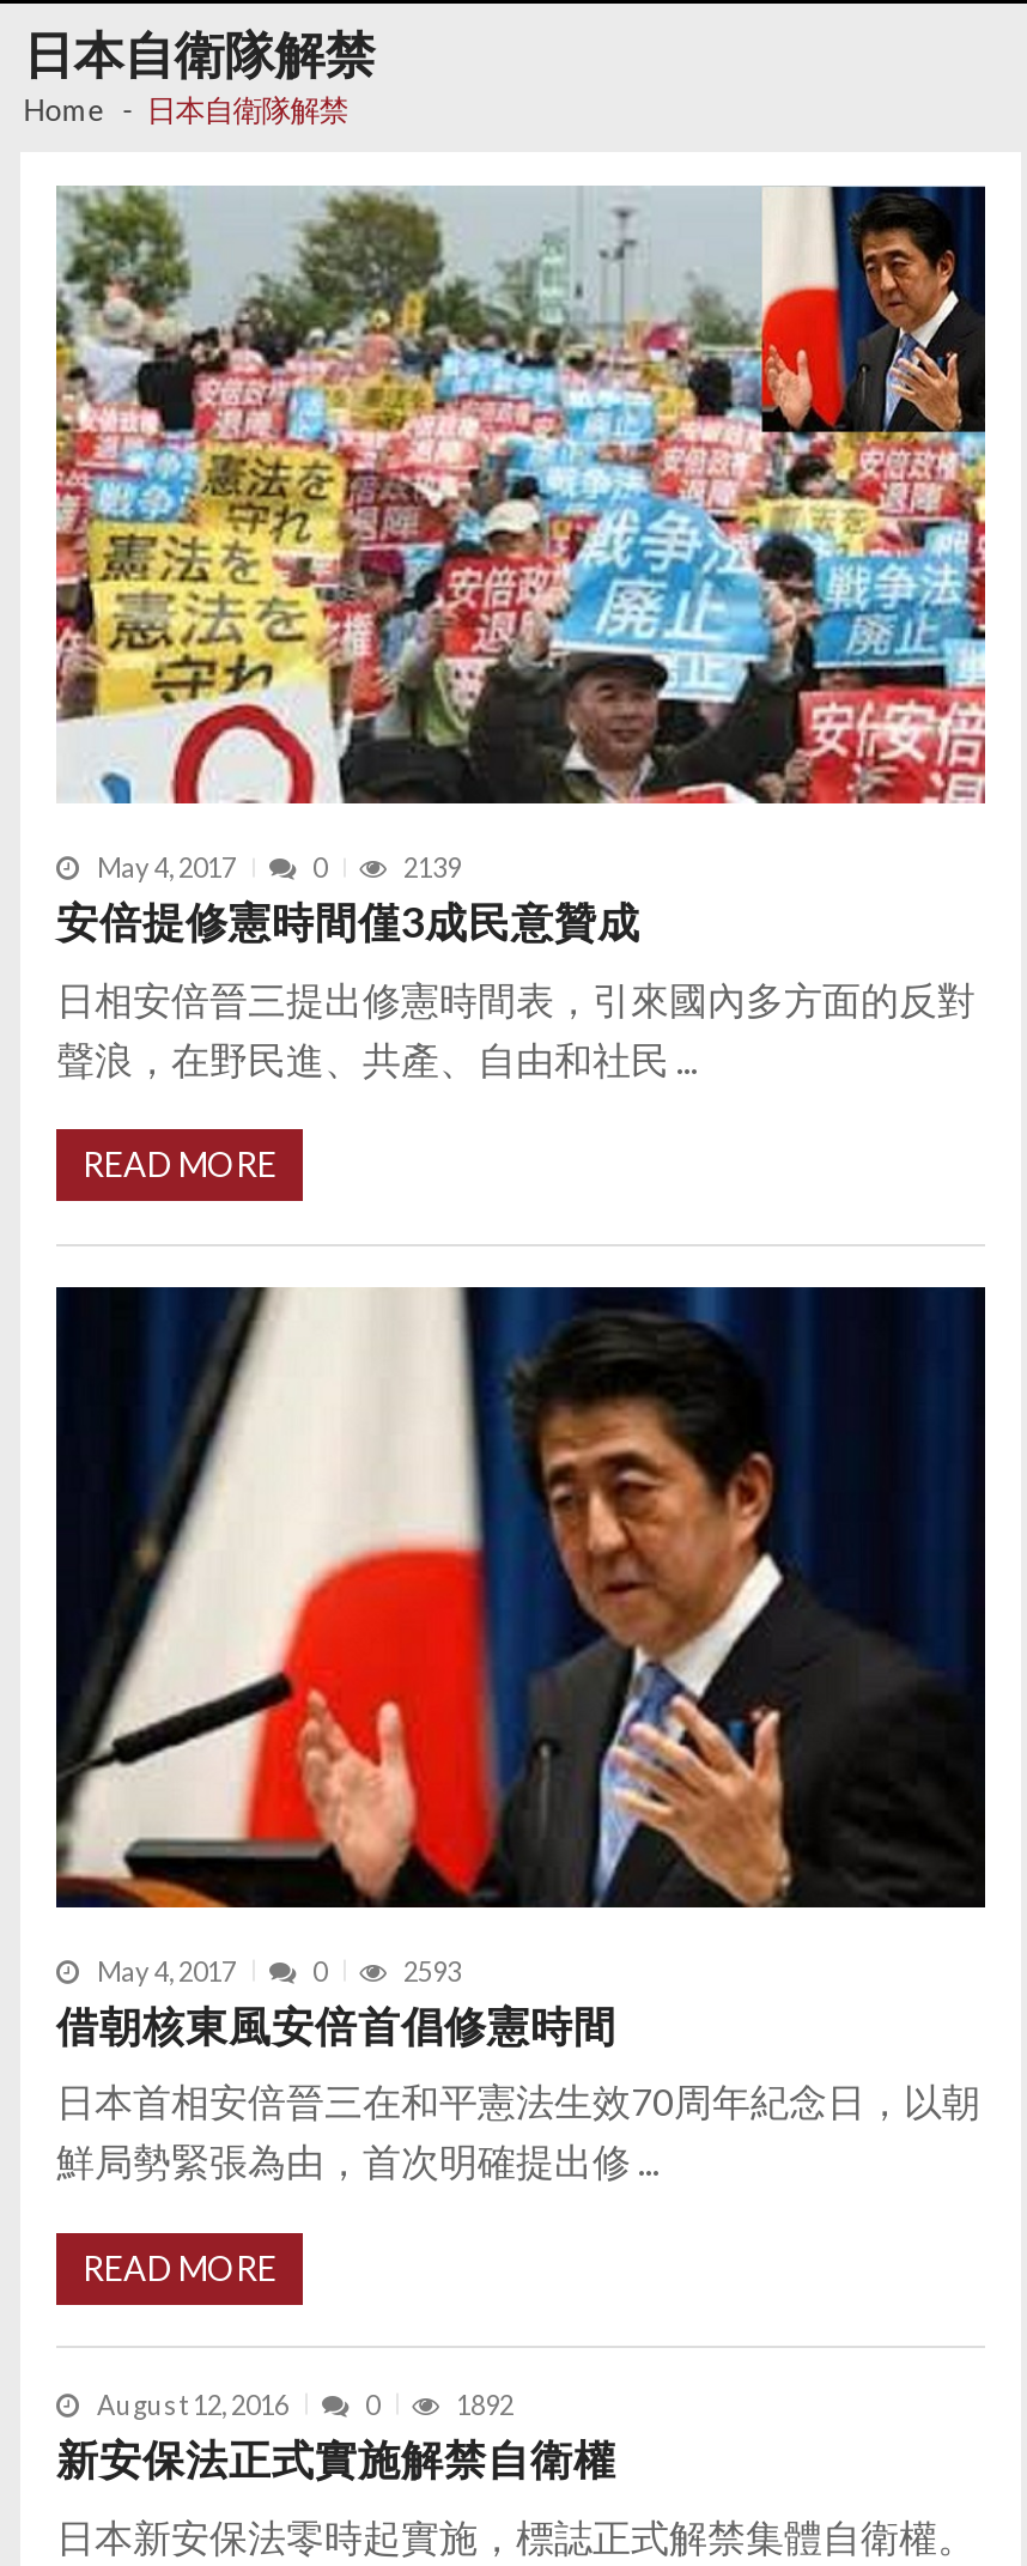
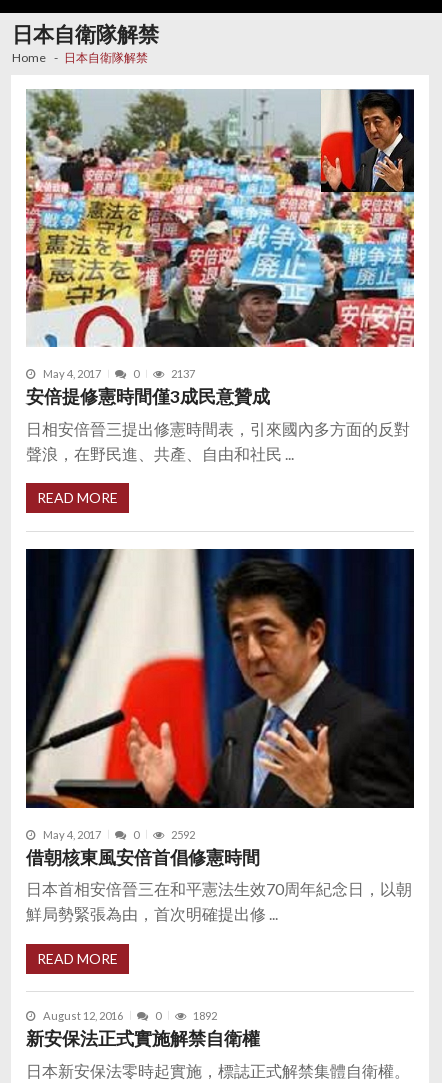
- 2139
+ 2137

- 2593
+ 2592
